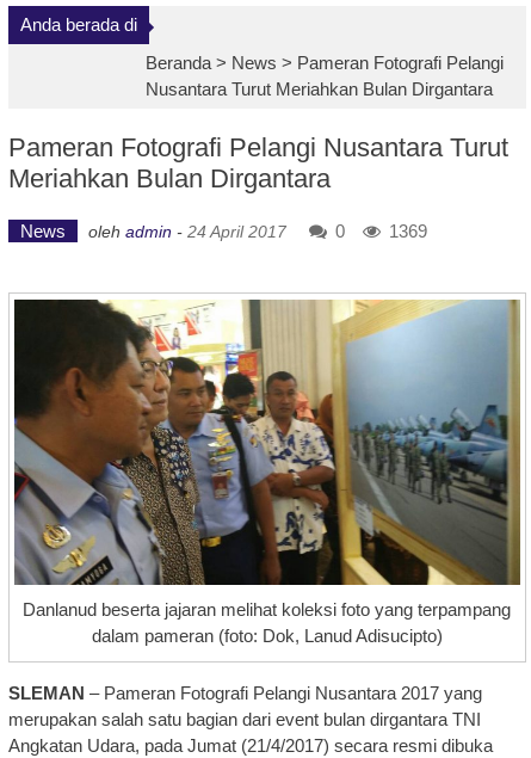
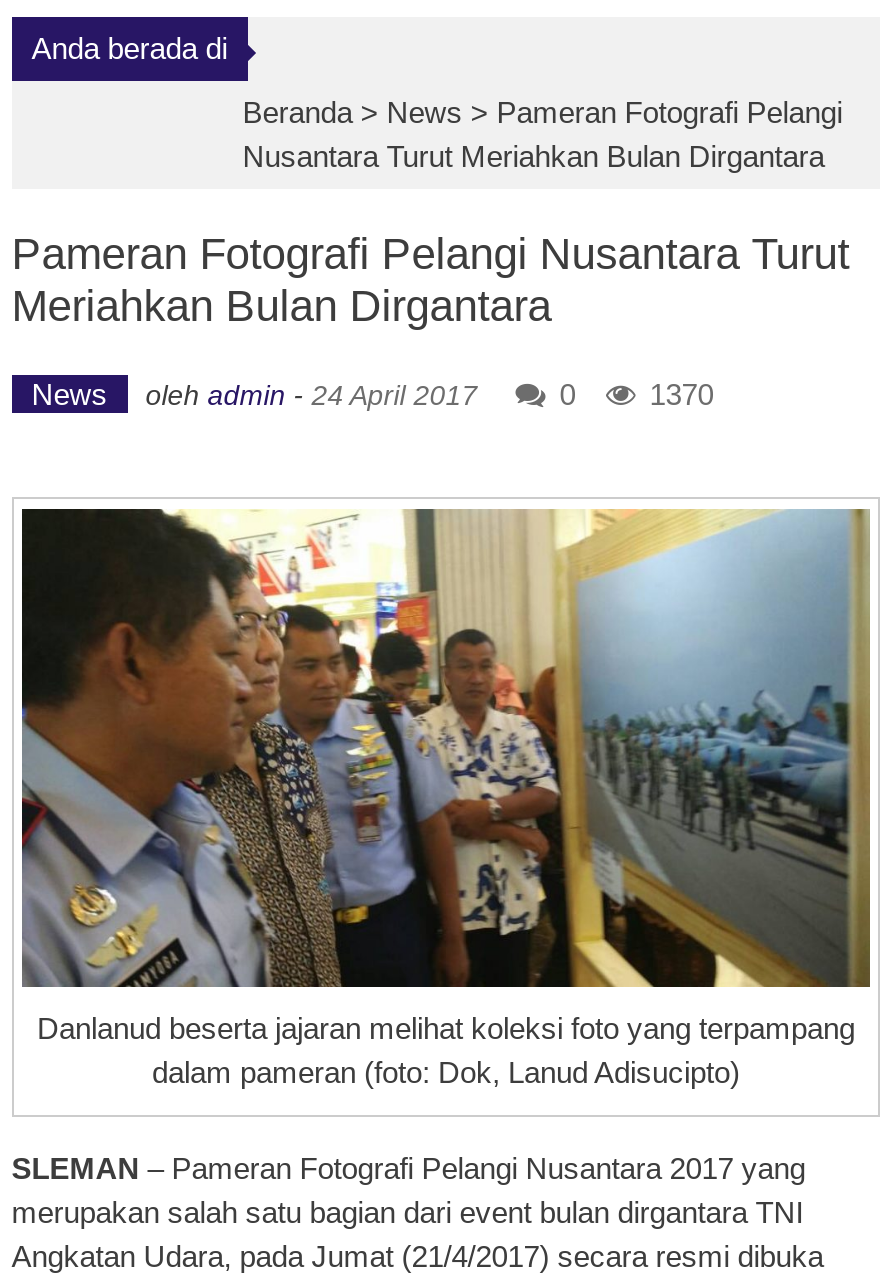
- 1369
+ 1370
